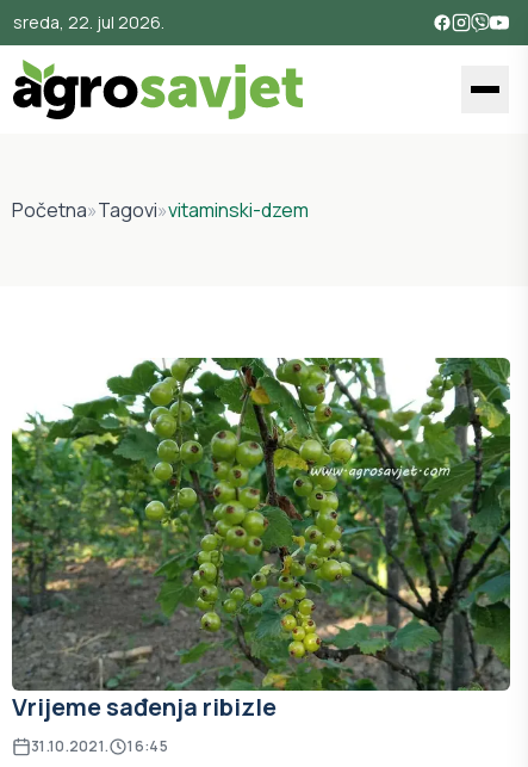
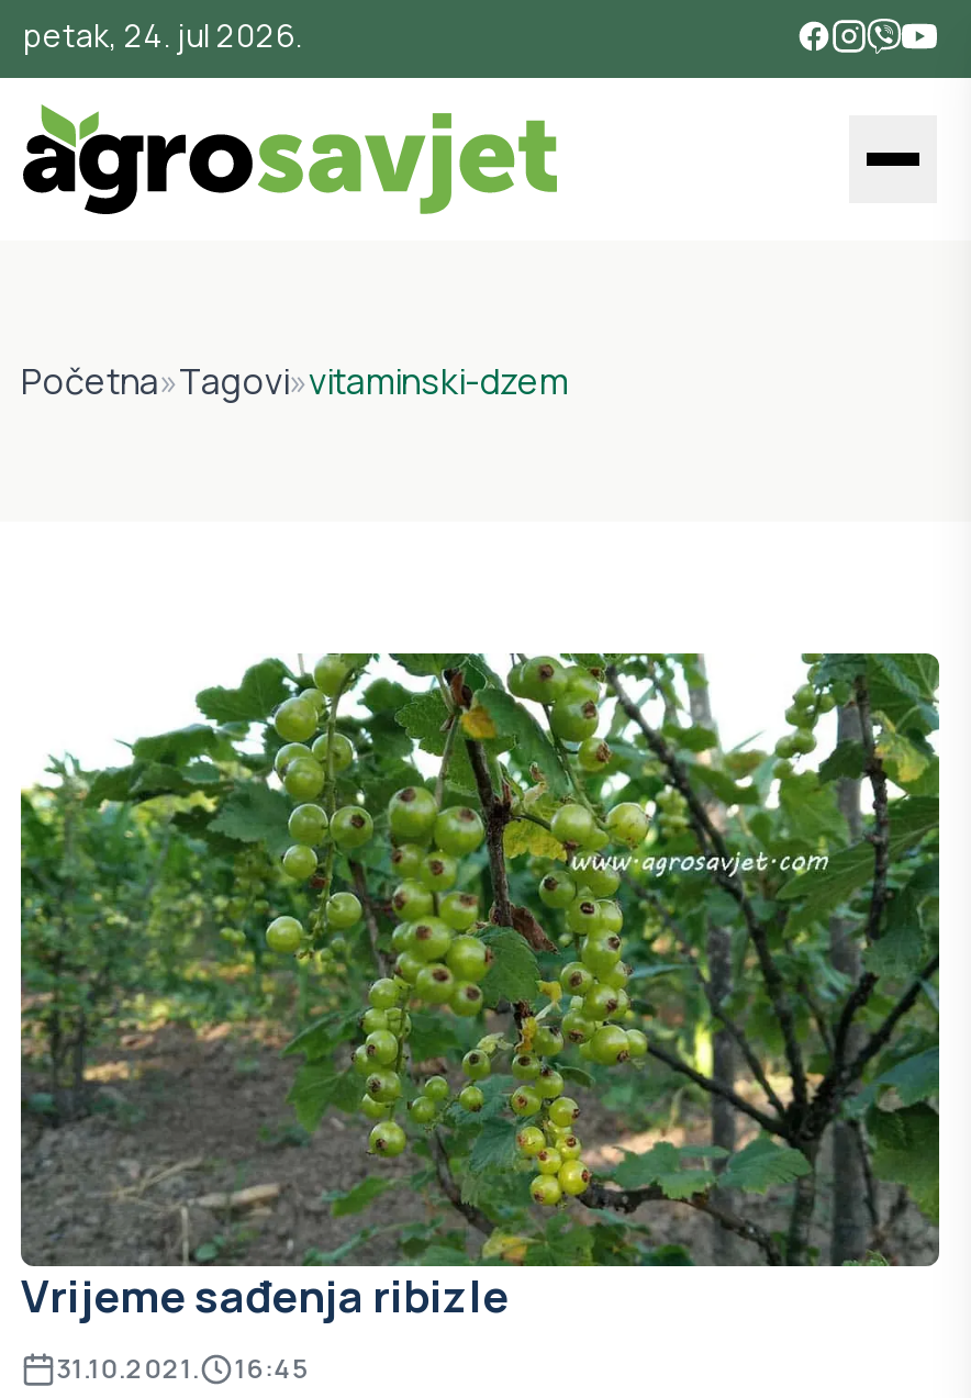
- sreda, 22. jul 2026.
+ petak, 24. jul 2026.
